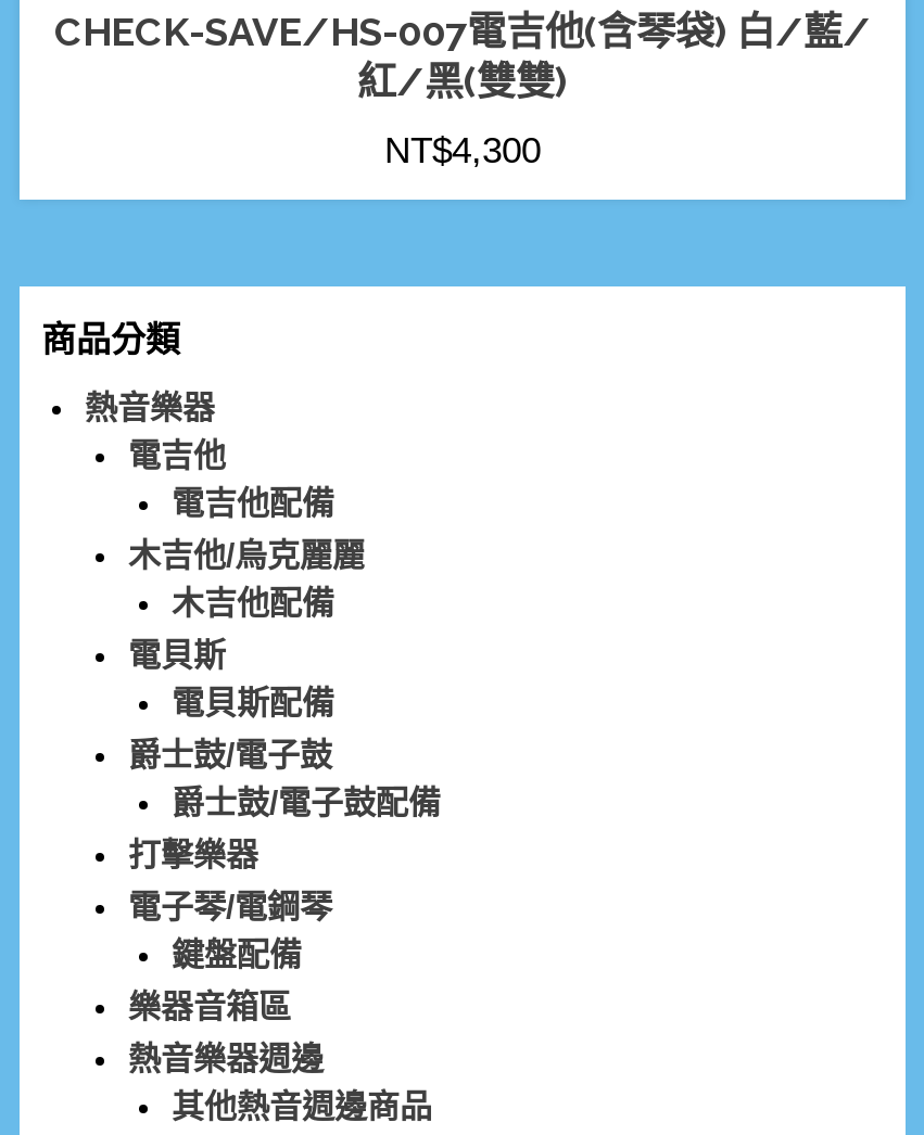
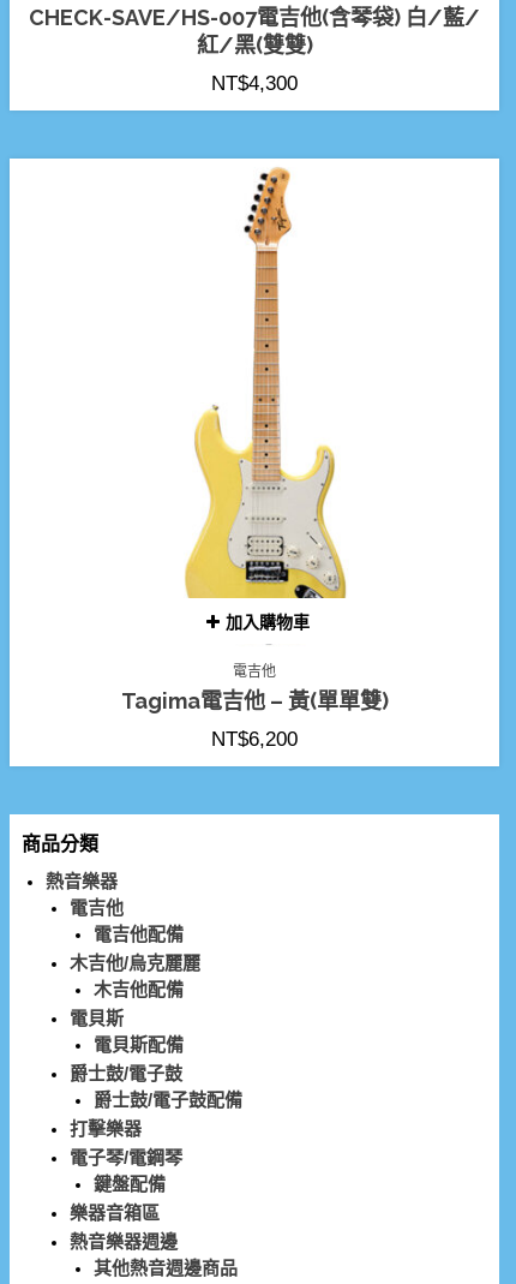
+ [image]
+ 加入購物車
+ 電吉他
+ Tagima電吉他 – 黃(單單雙)
+ NT$6,200
